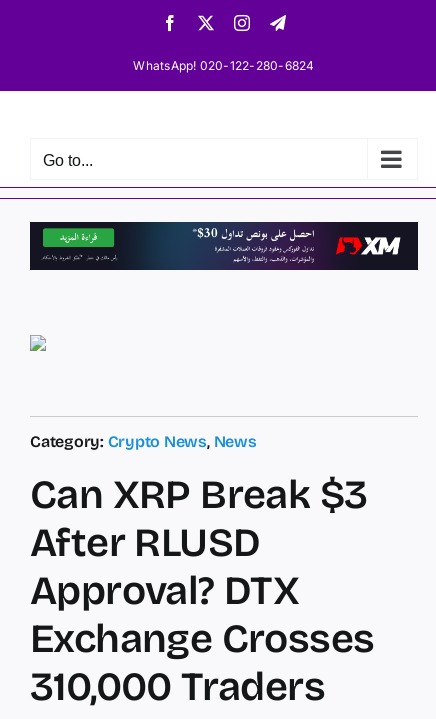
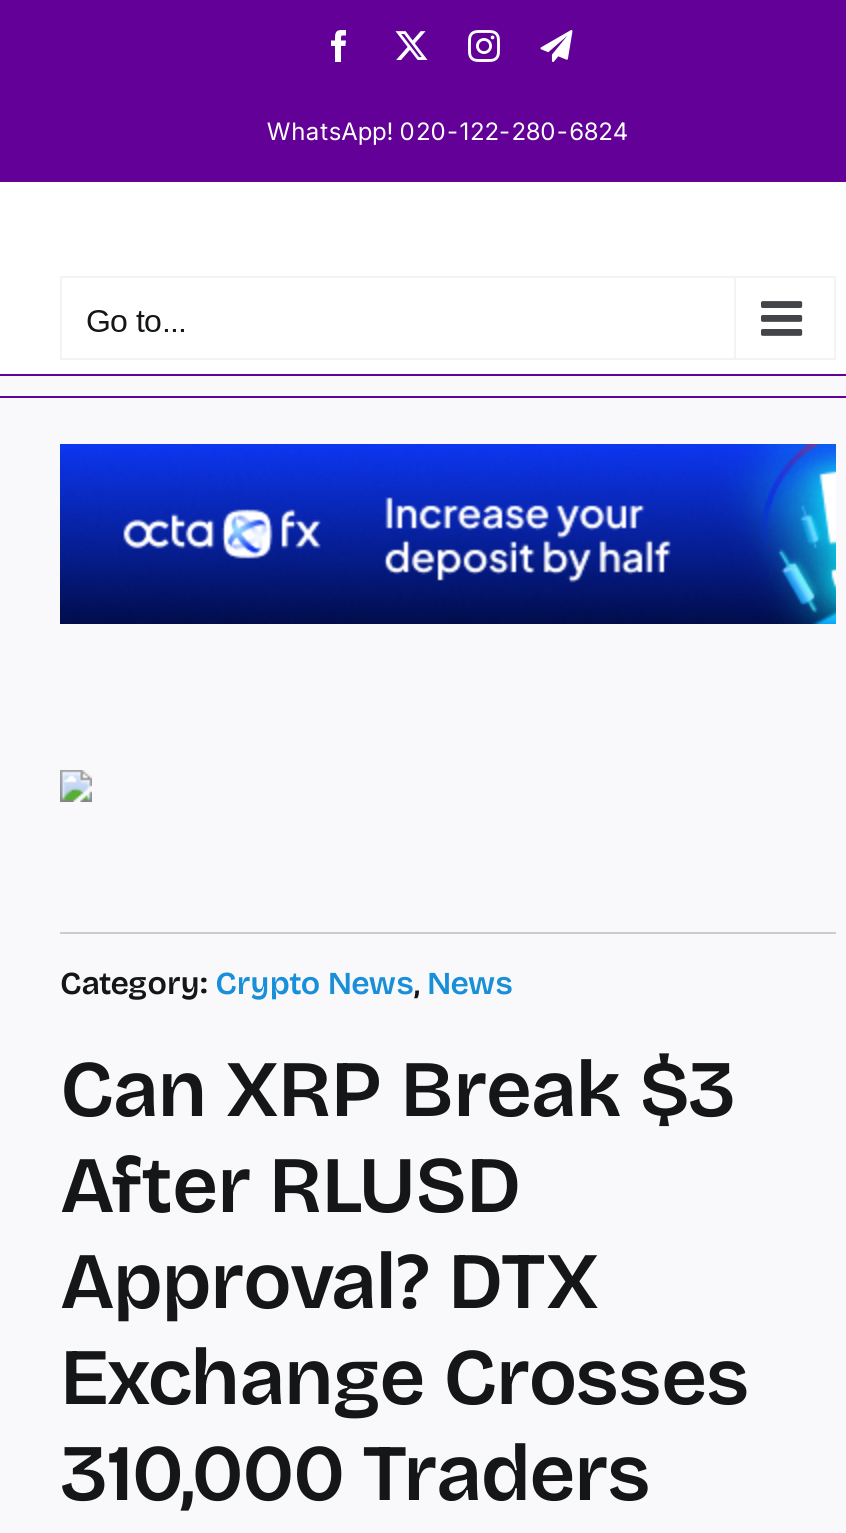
- [image]
+ [image]
